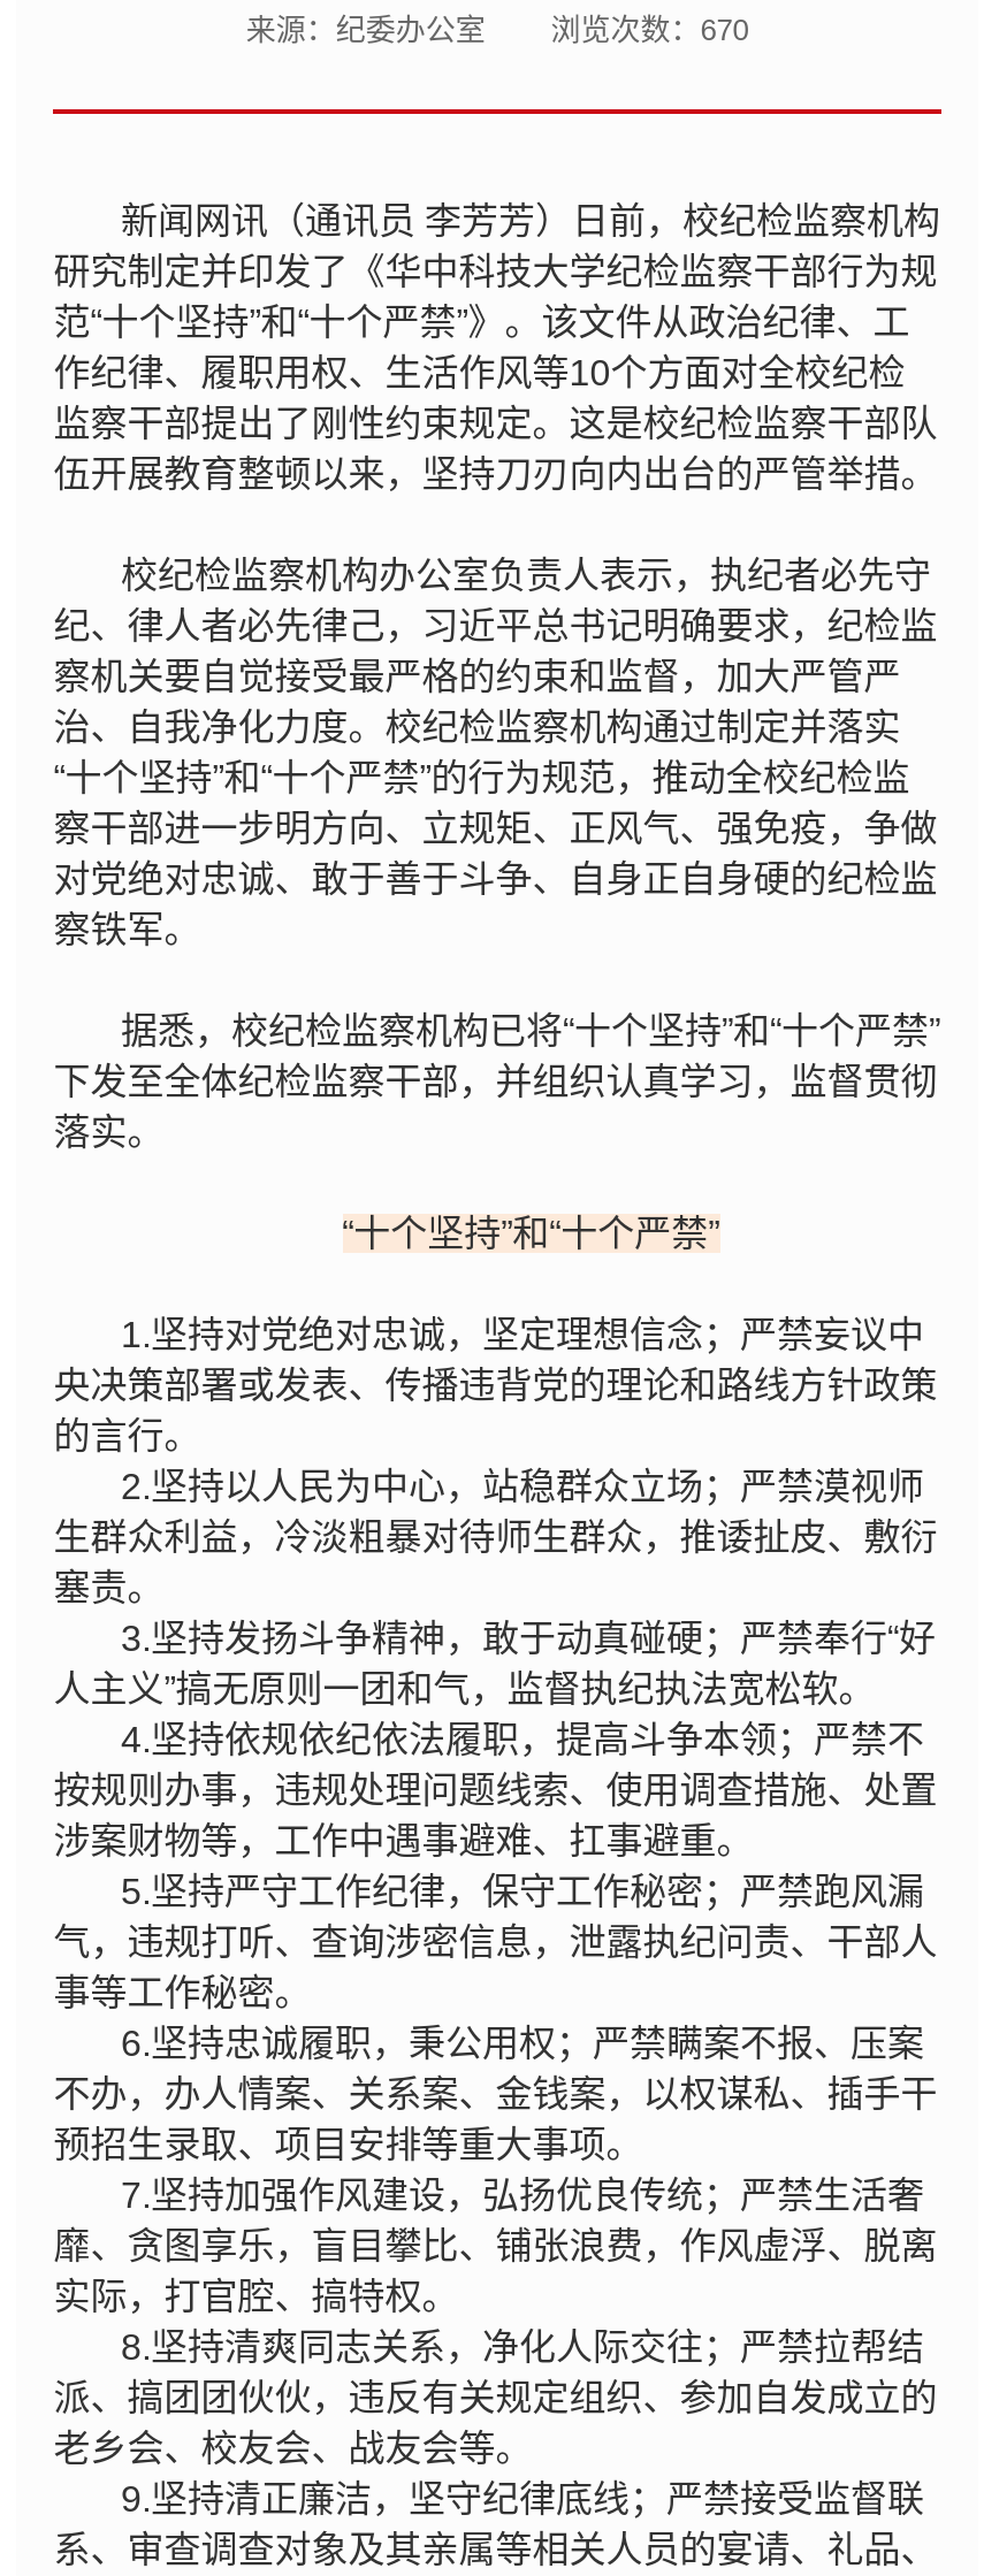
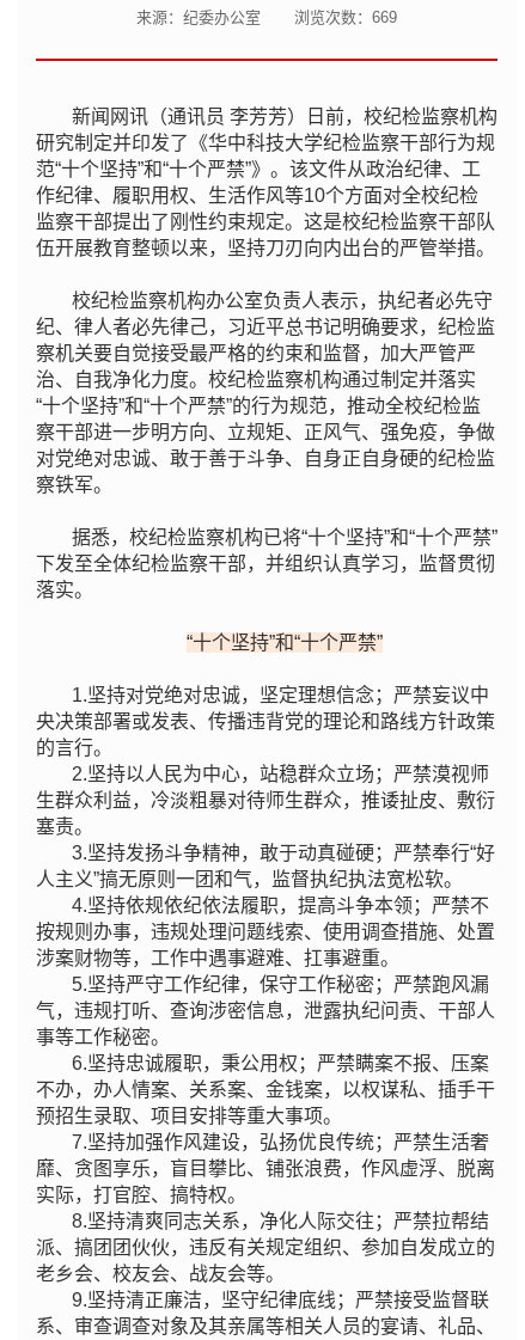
- 来源：纪委办公室 浏览次数：670
+ 来源：纪委办公室 浏览次数：669
